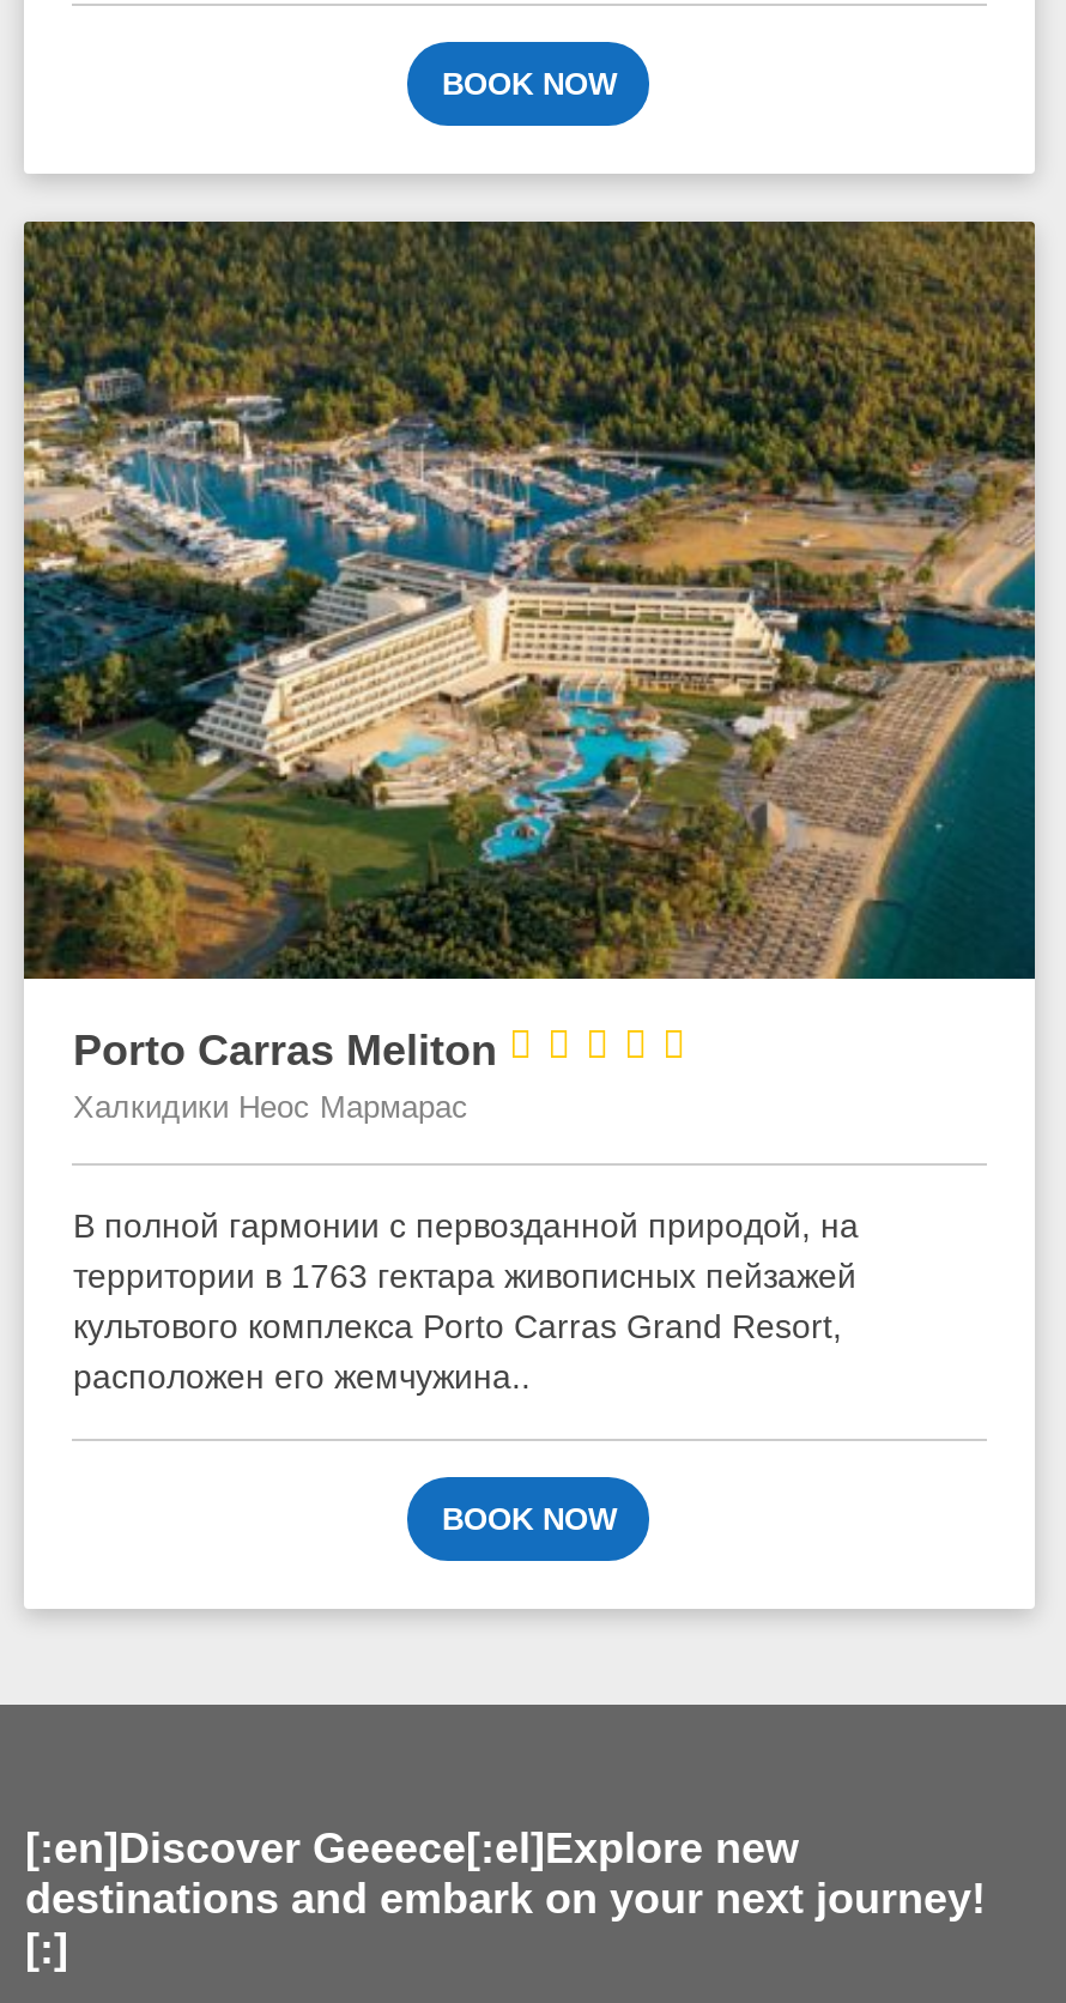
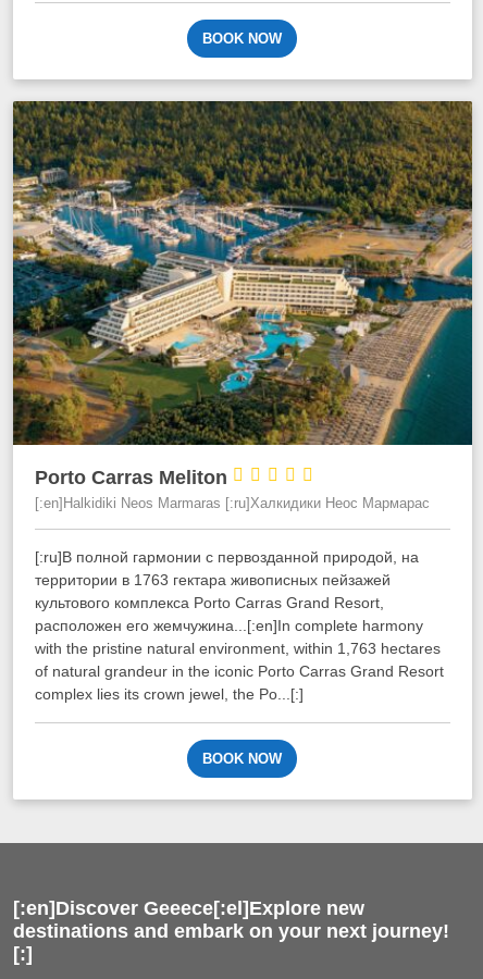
- Халкидики Неос Мармарас
+ [:en]Halkidiki Neos Marmaras [:ru]Халкидики Неос Мармарас

- В полной гармонии с первозданной природой, на
+ [:ru]В полной гармонии с первозданной природой, на

- расположен его жемчужина..
+ расположен его жемчужина...[:en]In complete harmony
+ with the pristine natural environment, within 1,763 hectares
+ of natural grandeur in the iconic Porto Carras Grand Resort
+ complex lies its crown jewel, the Po...[:]
